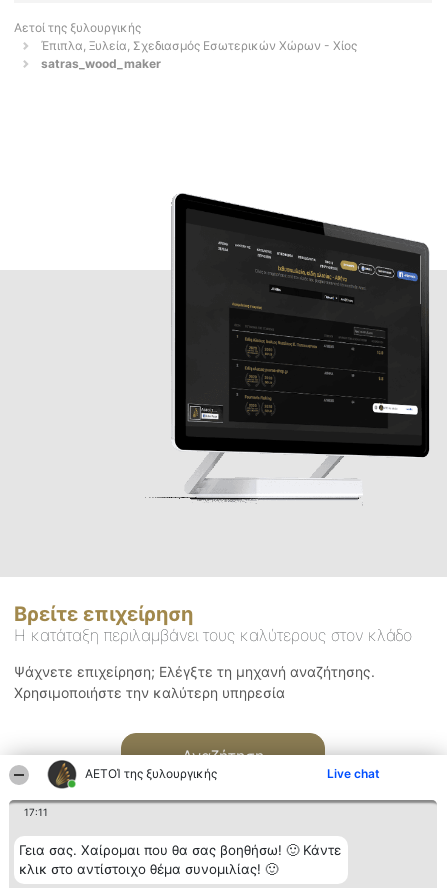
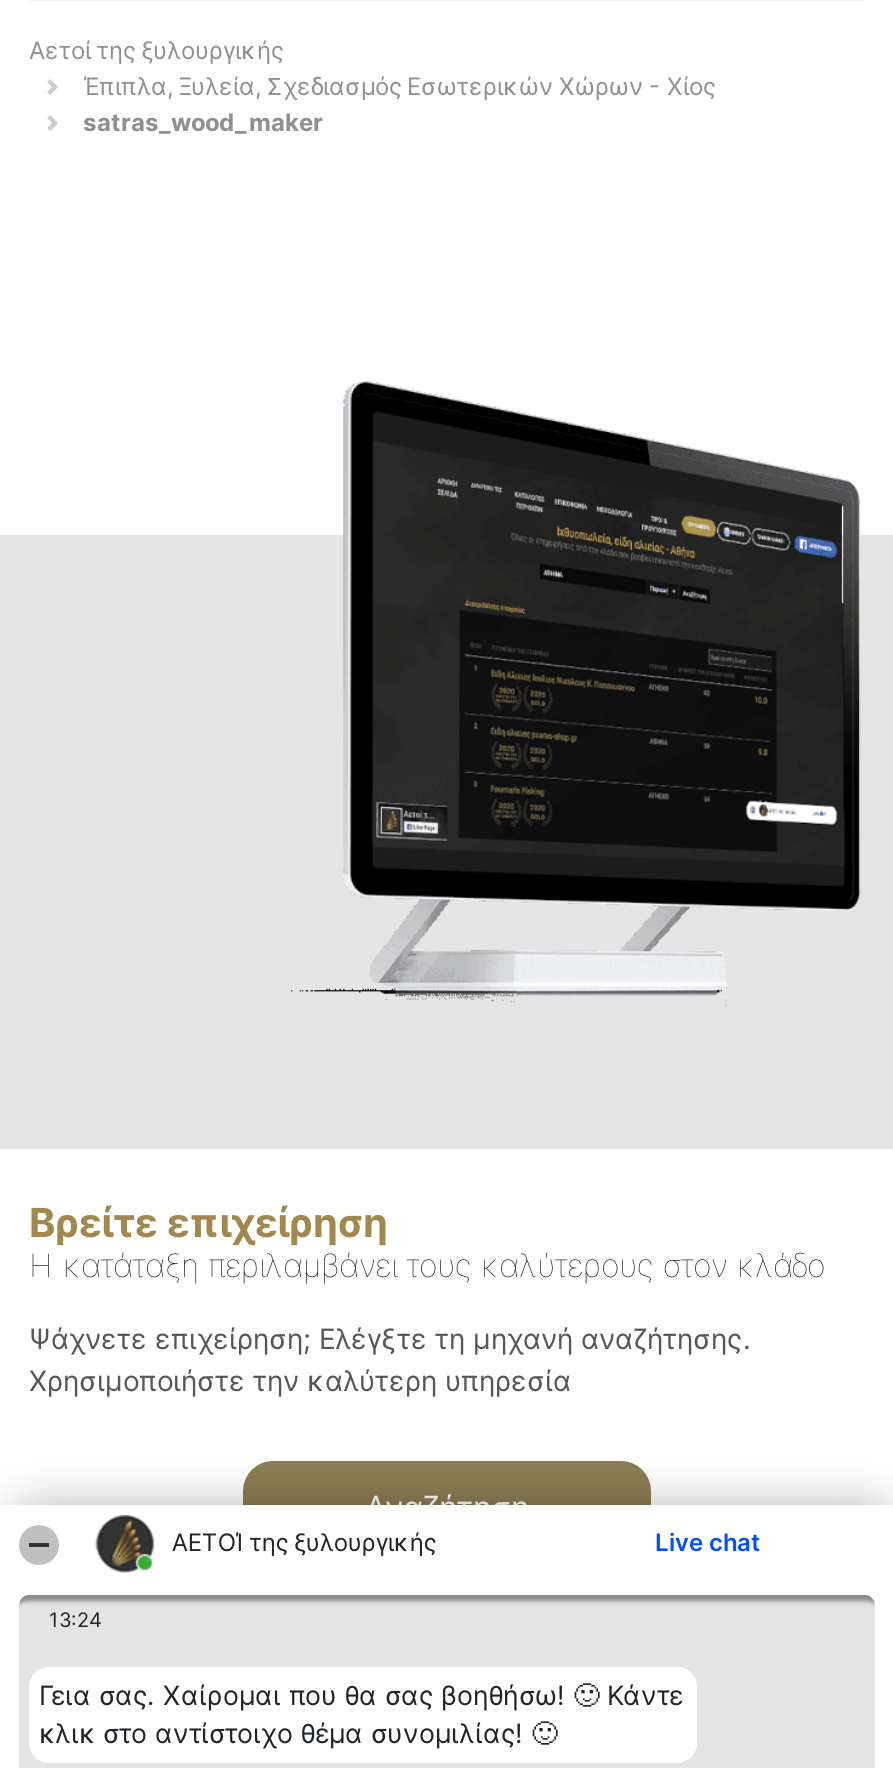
- 17:11
+ 13:24
